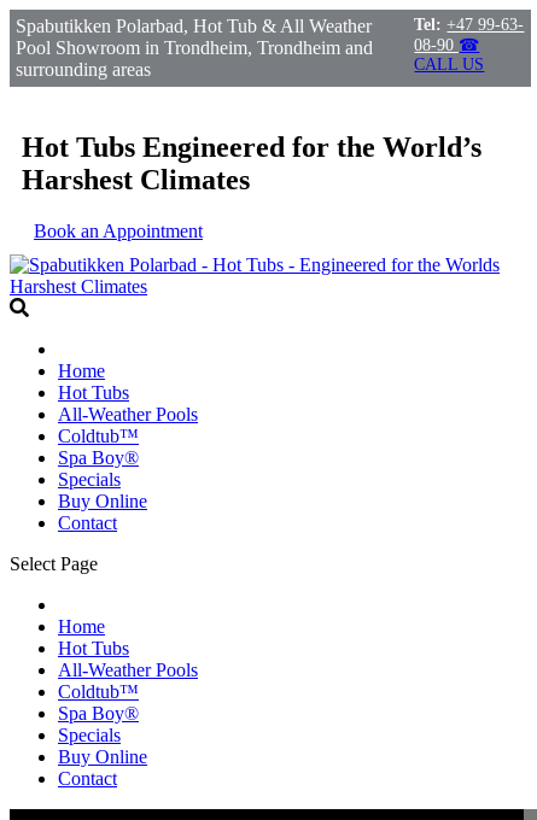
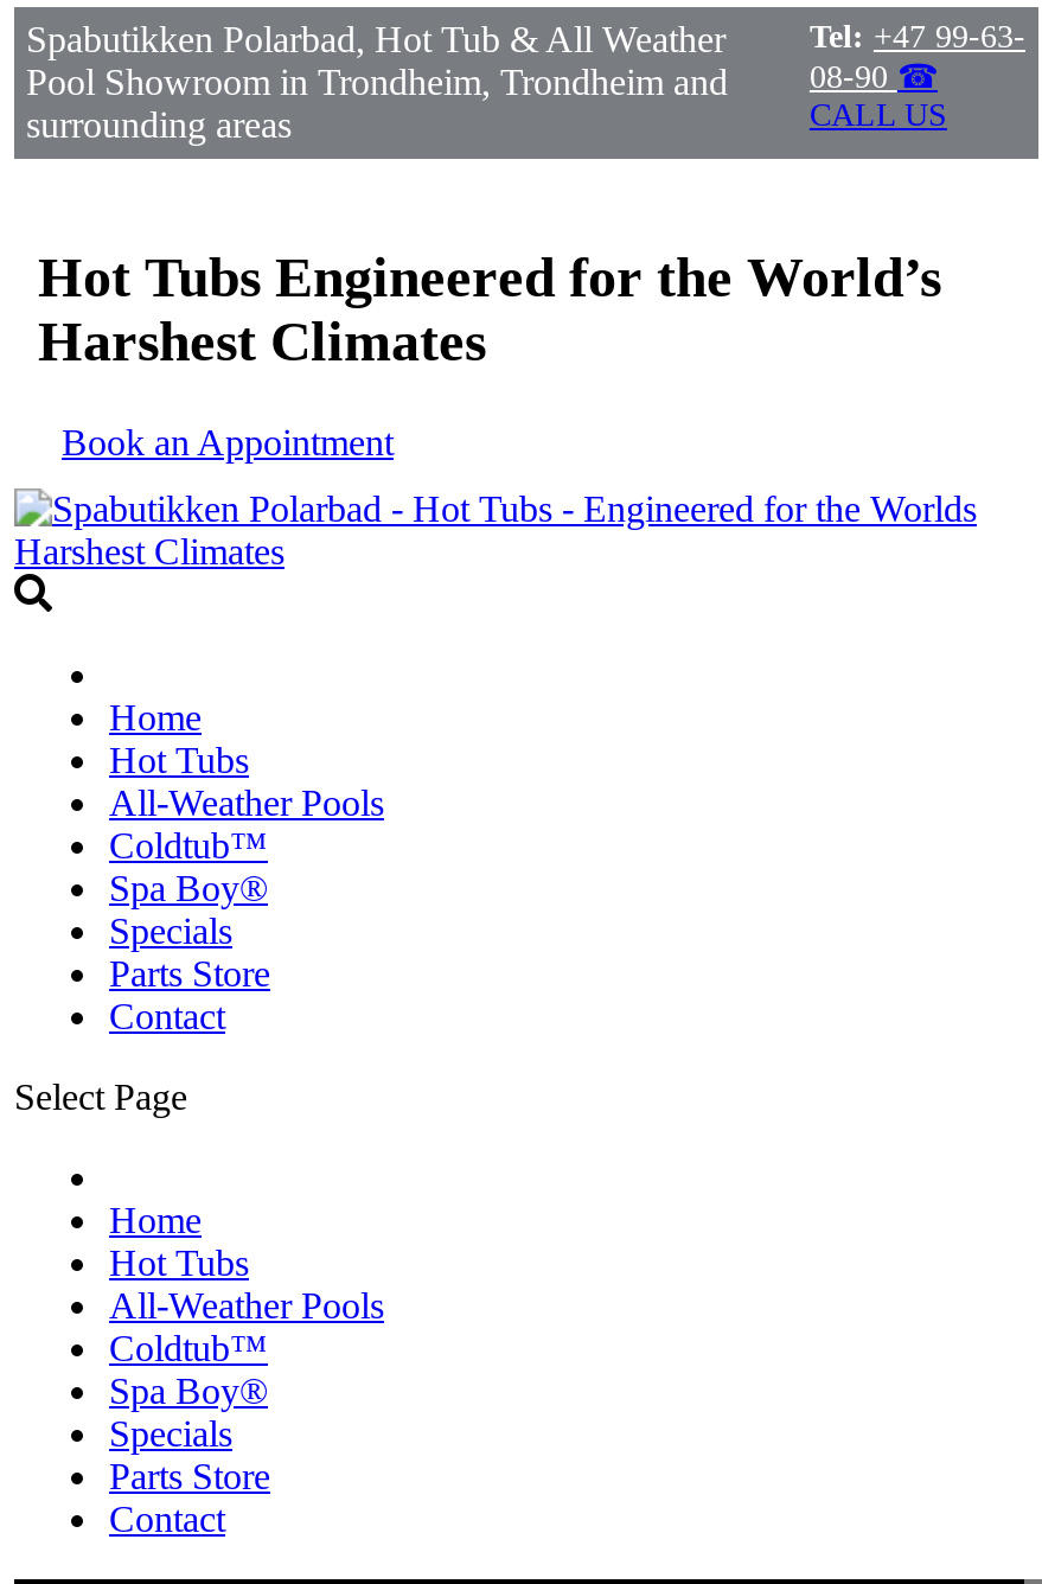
- Buy Online
+ Parts Store

- Buy Online
+ Parts Store
